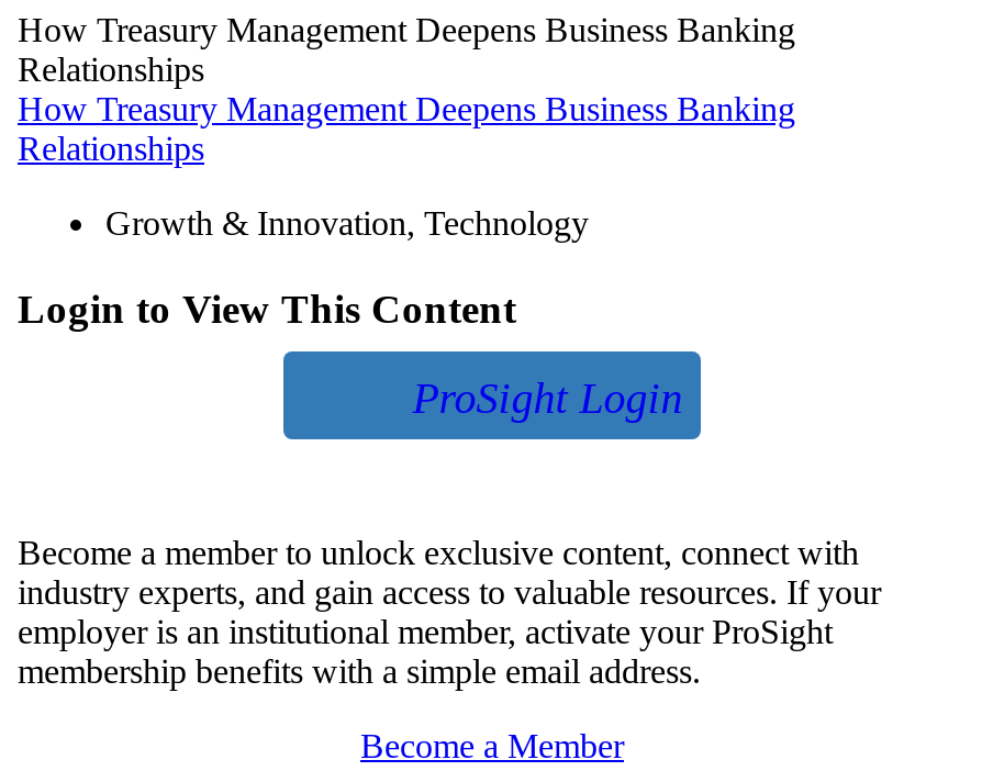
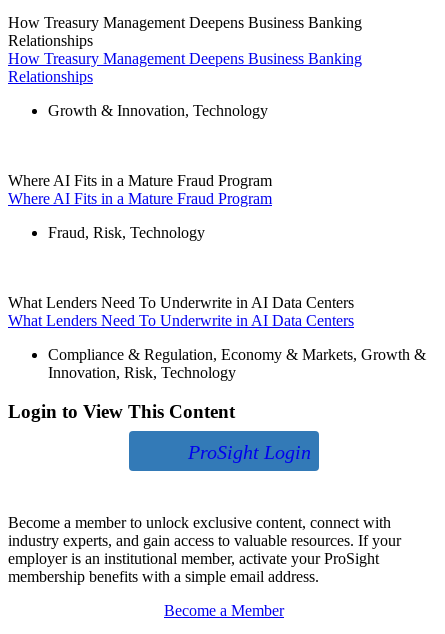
+ Where AI Fits in a Mature Fraud Program
+ Where AI Fits in a Mature Fraud Program
+ Fraud, Risk, Technology

+ What Lenders Need To Underwrite in AI Data Centers
+ What Lenders Need To Underwrite in AI Data Centers
+ Compliance & Regulation, Economy & Markets, Growth &
+ Innovation, Risk, Technology
